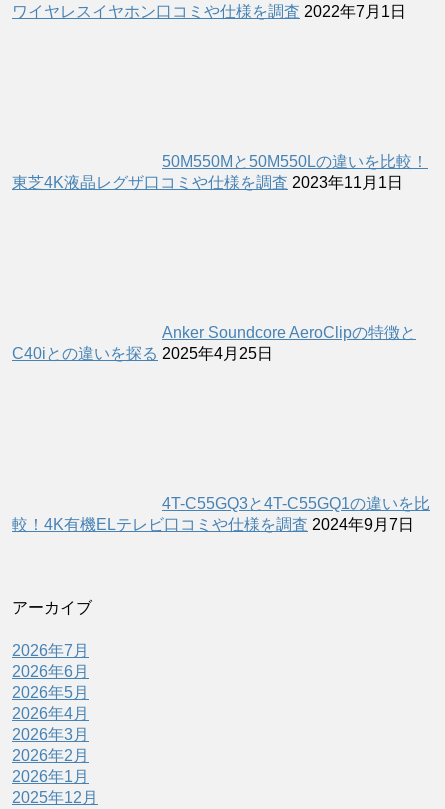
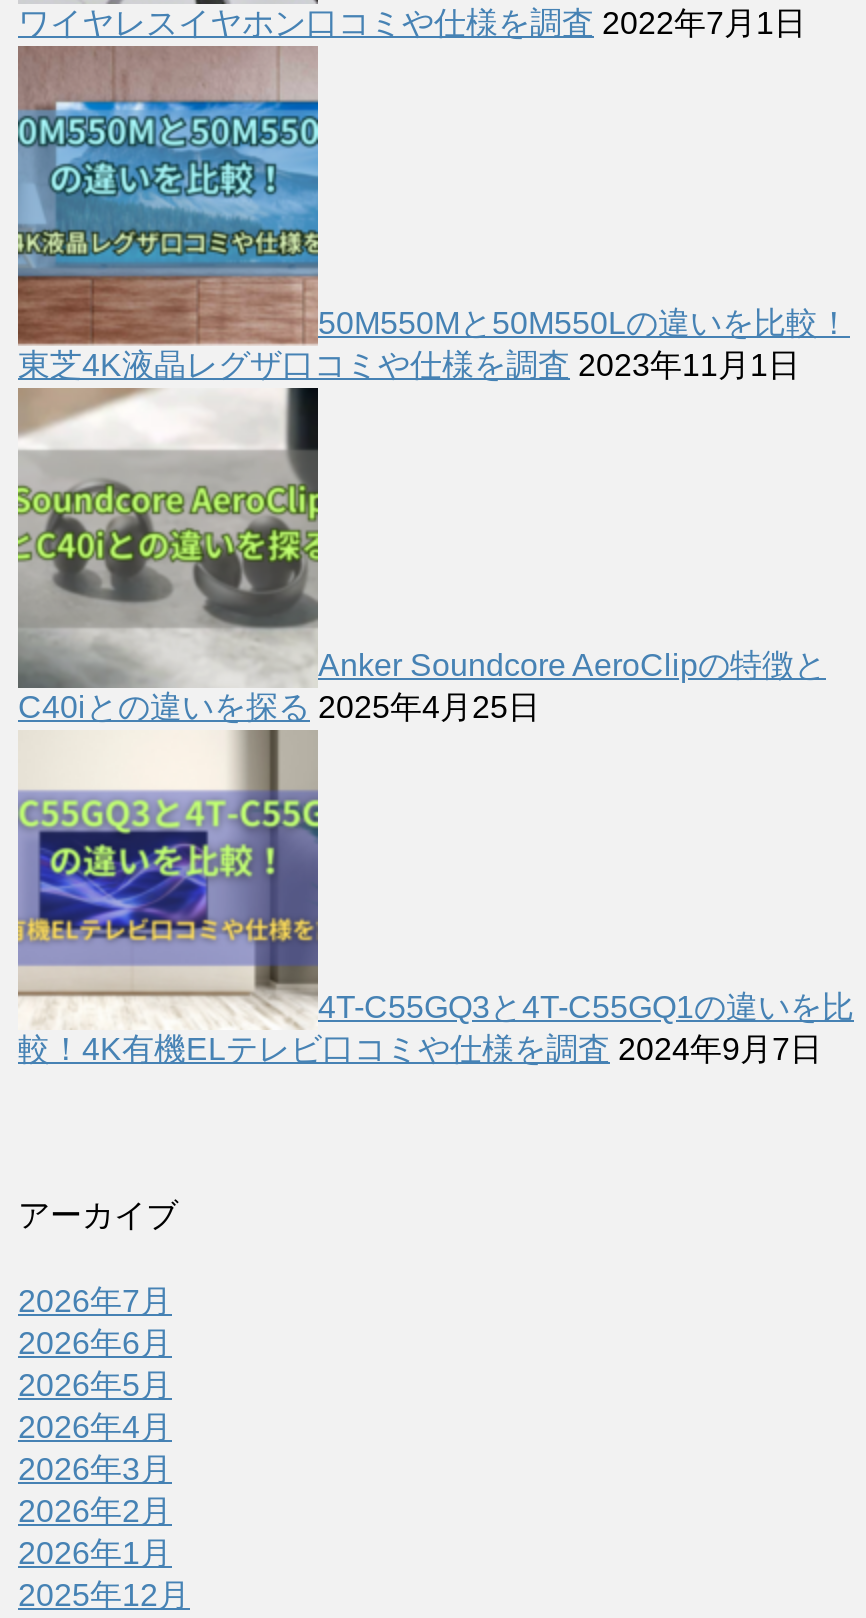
+ [image]

+ [image]

+ [image]
